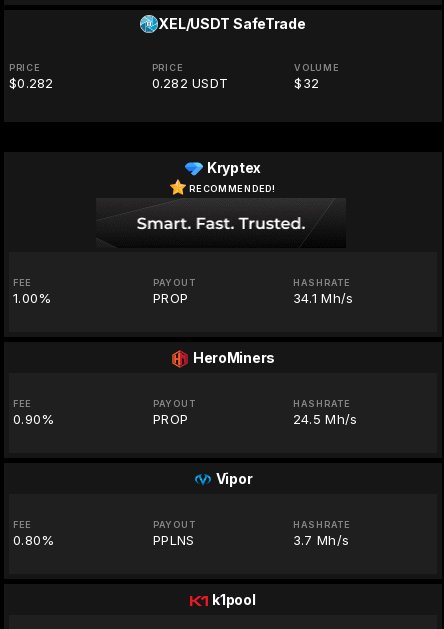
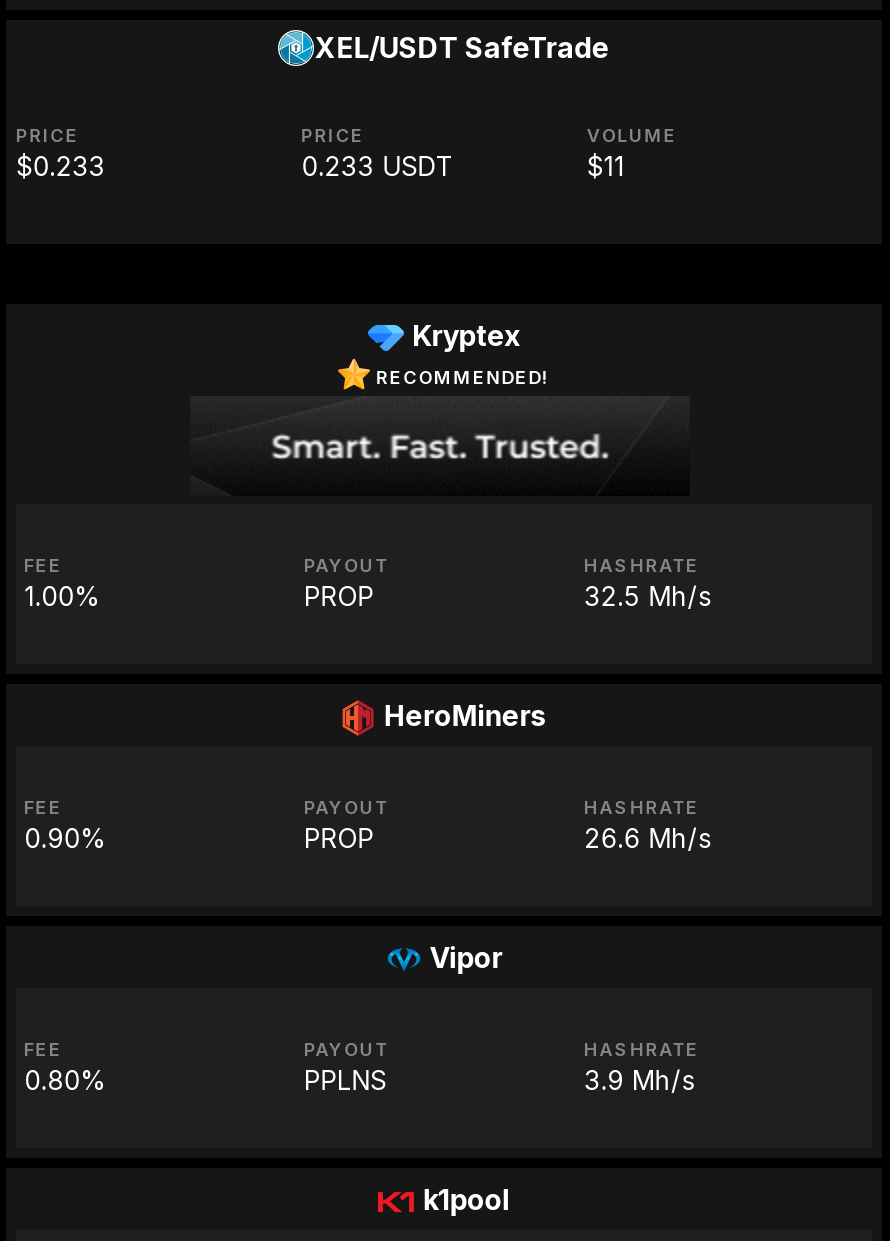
- $0.282
+ $0.233

- 0.282 USDT
+ 0.233 USDT

- $32
+ $11

- 34.1 Mh/s
+ 32.5 Mh/s

- 24.5 Mh/s
+ 26.6 Mh/s

- 3.7 Mh/s
+ 3.9 Mh/s
